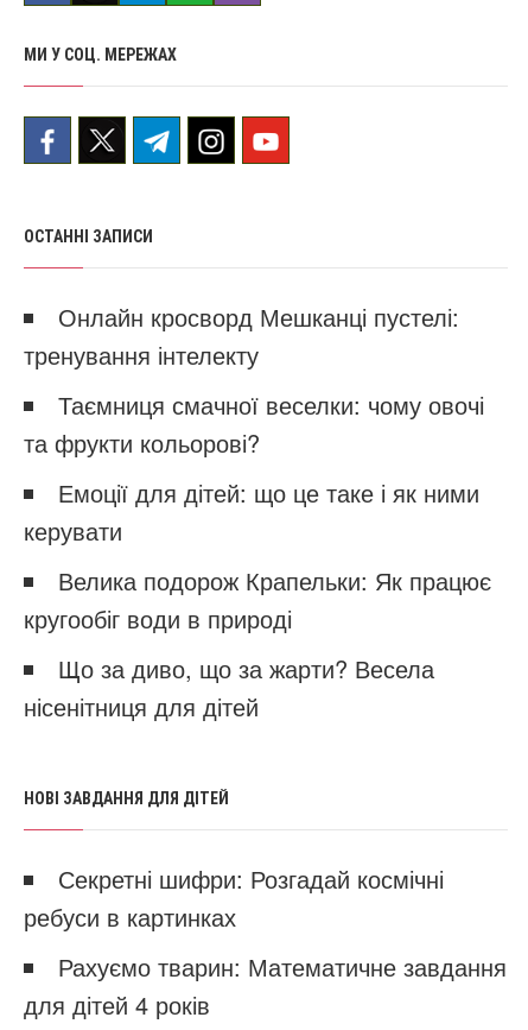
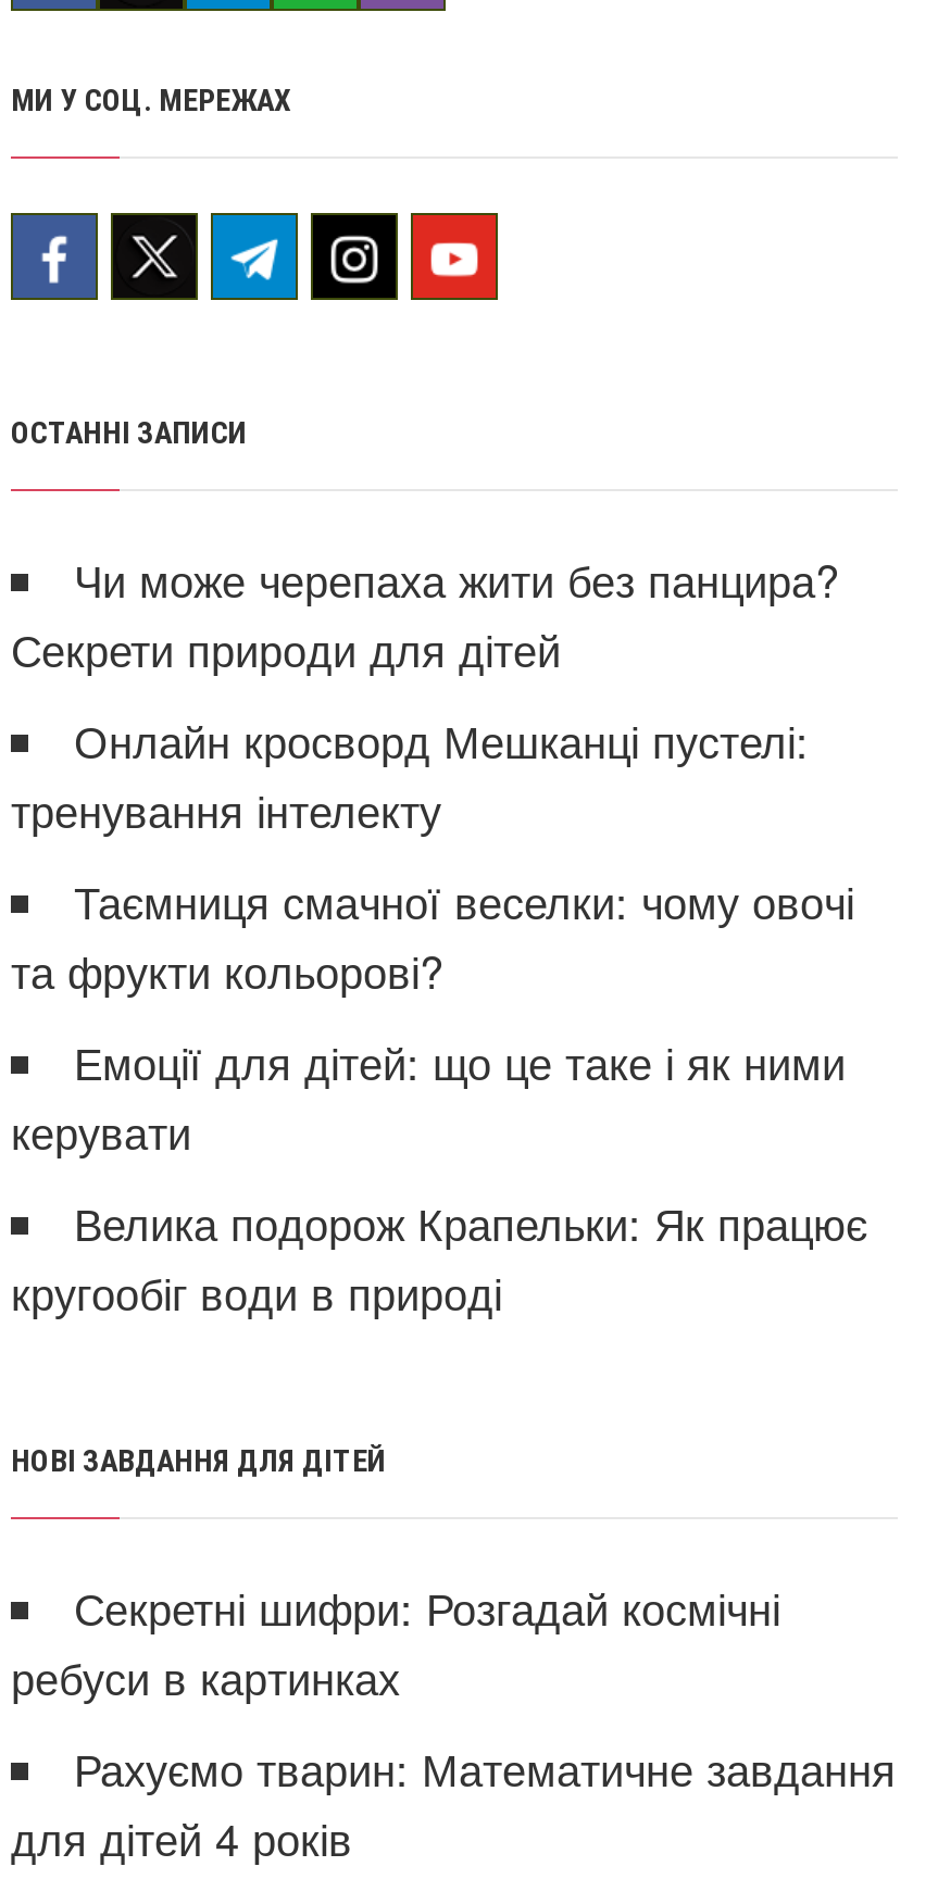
+ Чи може черепаха жити без панцира?
+ Секрети природи для дітей

moved down: Онлайн кросворд Мешканці пустелі: | тренування інтелекту | Таємниця смачної веселки: чому овочі | та фрукти кольорові? | Емоції для дітей: що це таке і як ними | керувати | Велика подорож Крапельки: Як працює | кругообіг води в природі

- Що за диво, що за жарти? Весела
- нісенітниця для дітей
